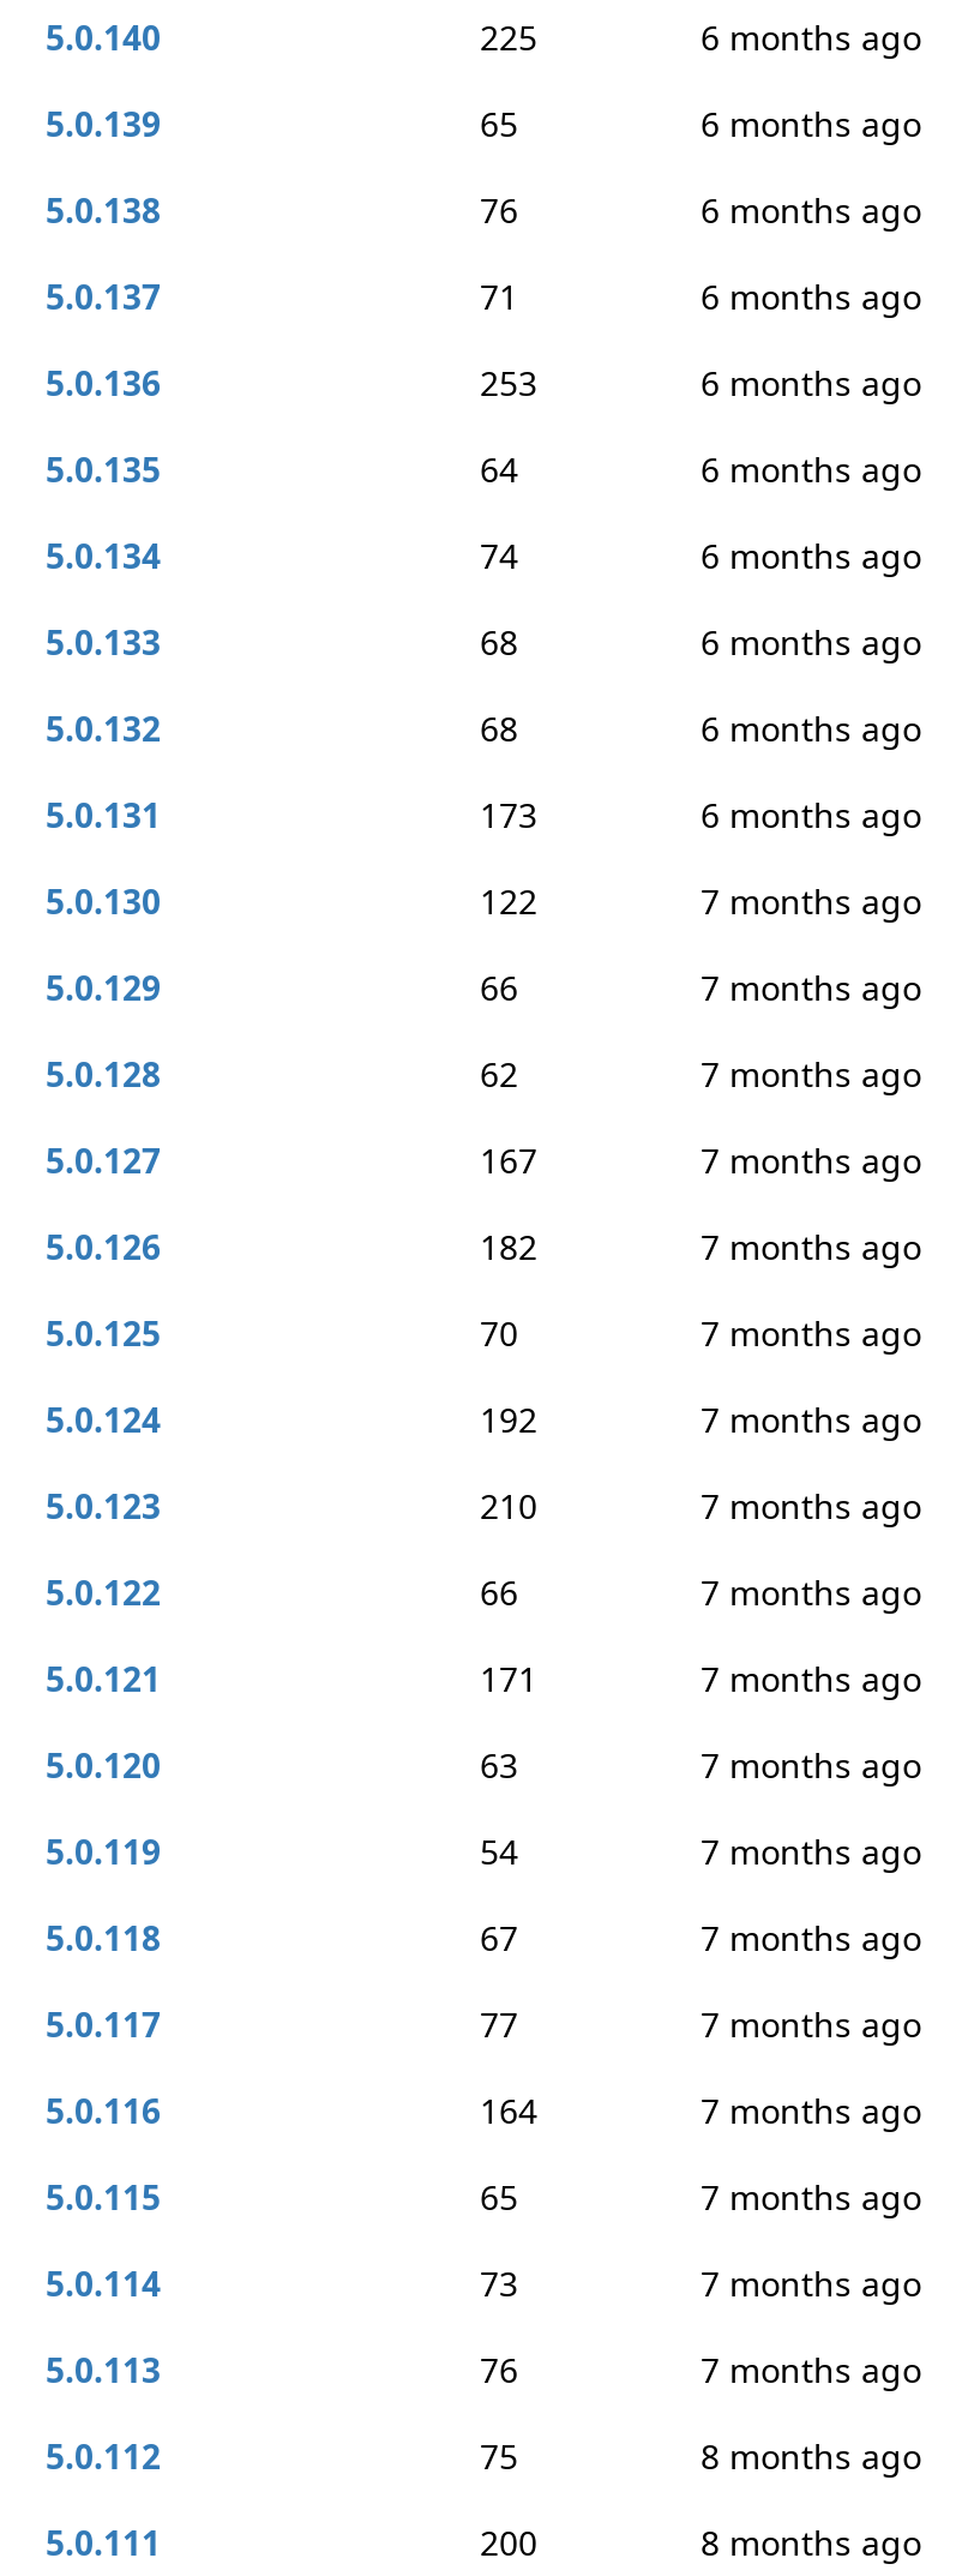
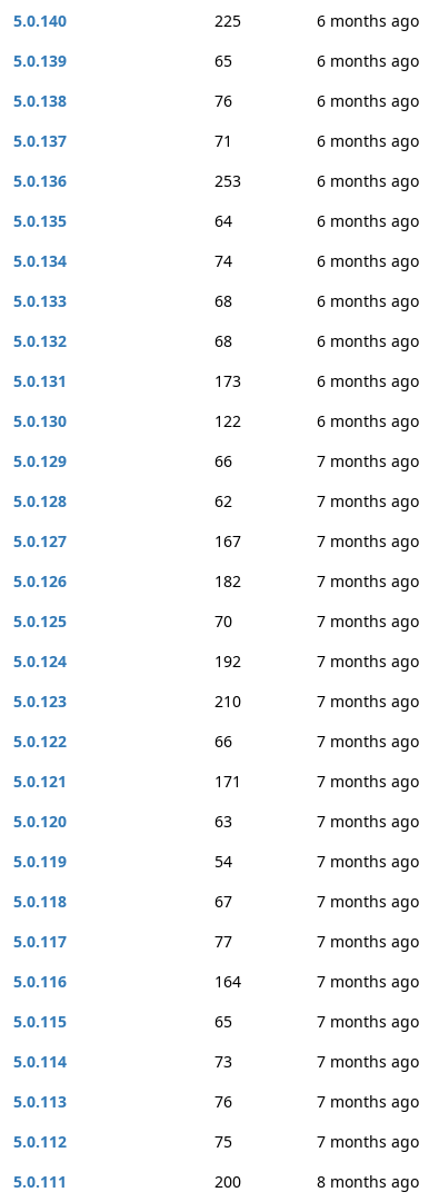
- 7 months ago
+ 6 months ago

- 8 months ago
+ 7 months ago
